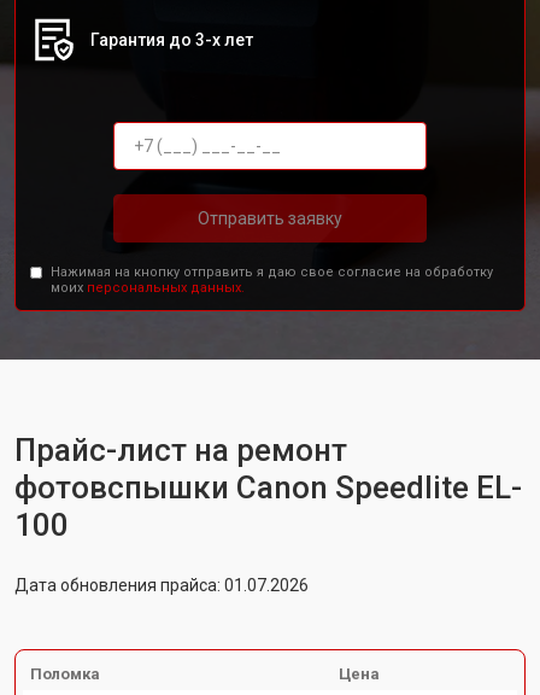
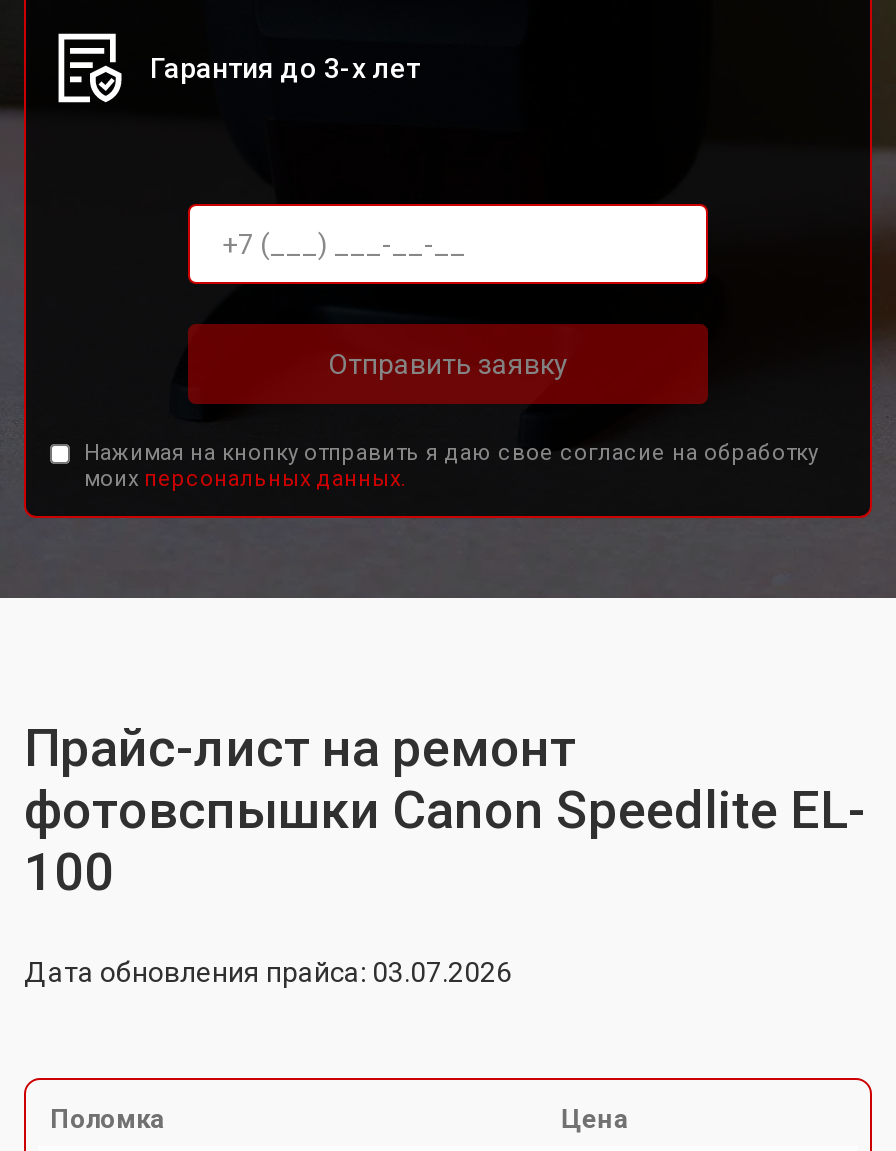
- Дата обновления прайса: 01.07.2026
+ Дата обновления прайса: 03.07.2026
